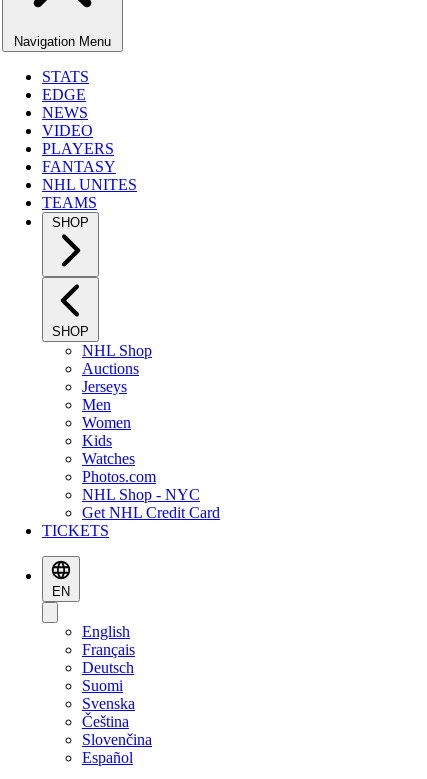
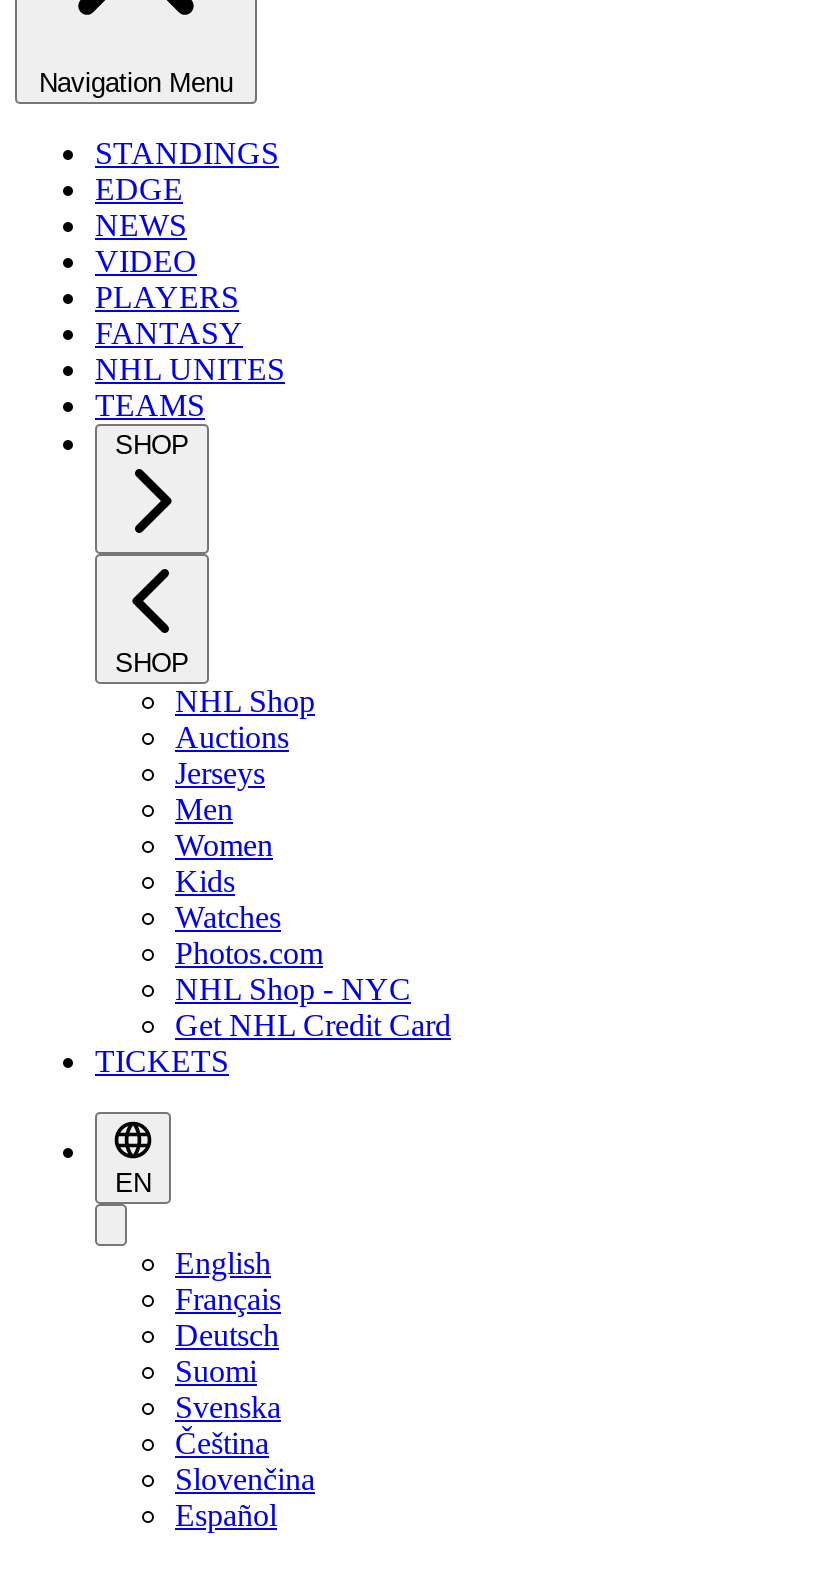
- STATS
+ STANDINGS
